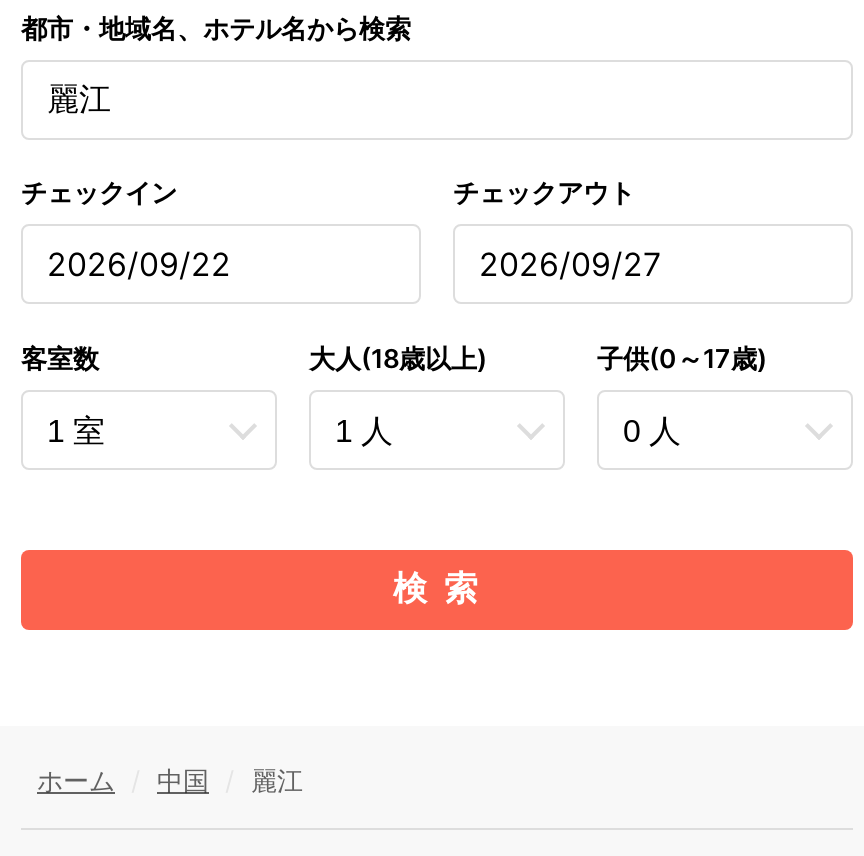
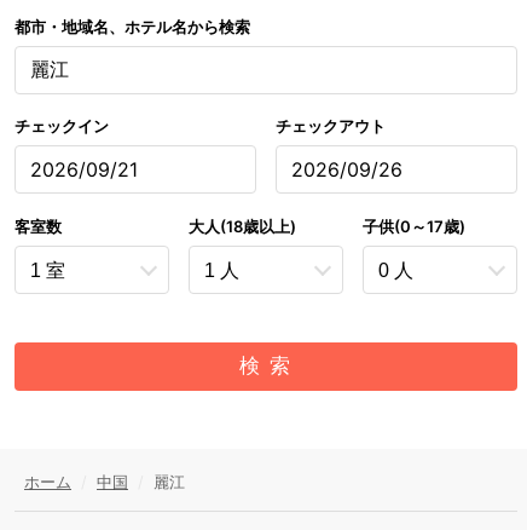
- 2026/09/22
+ 2026/09/21

- 2026/09/27
+ 2026/09/26
